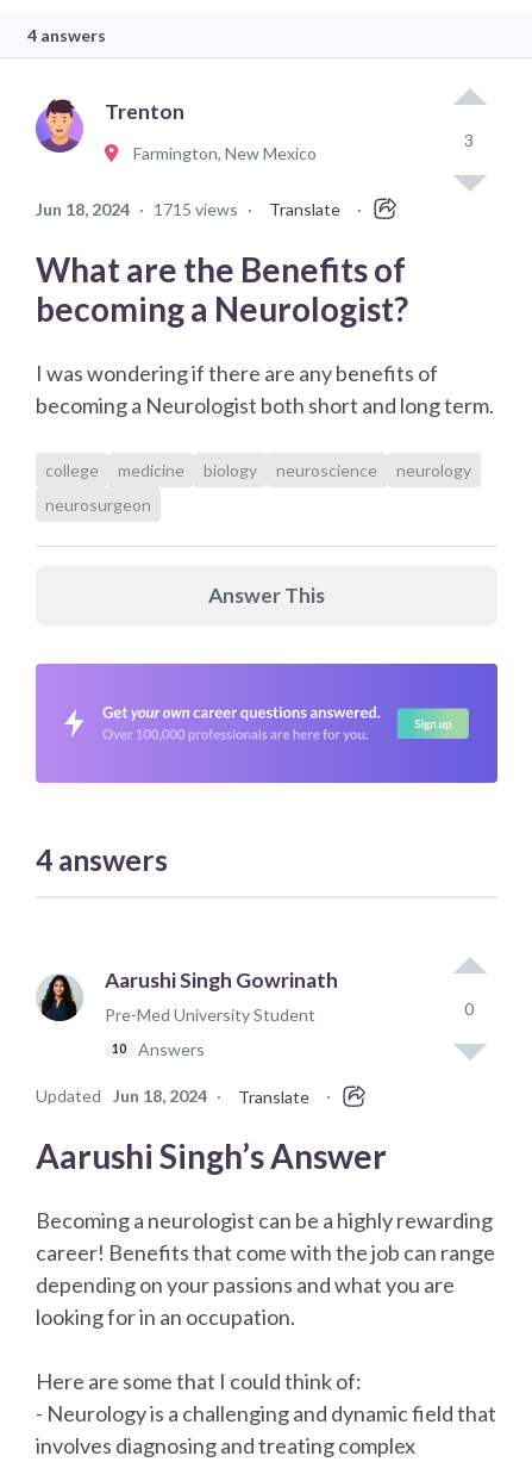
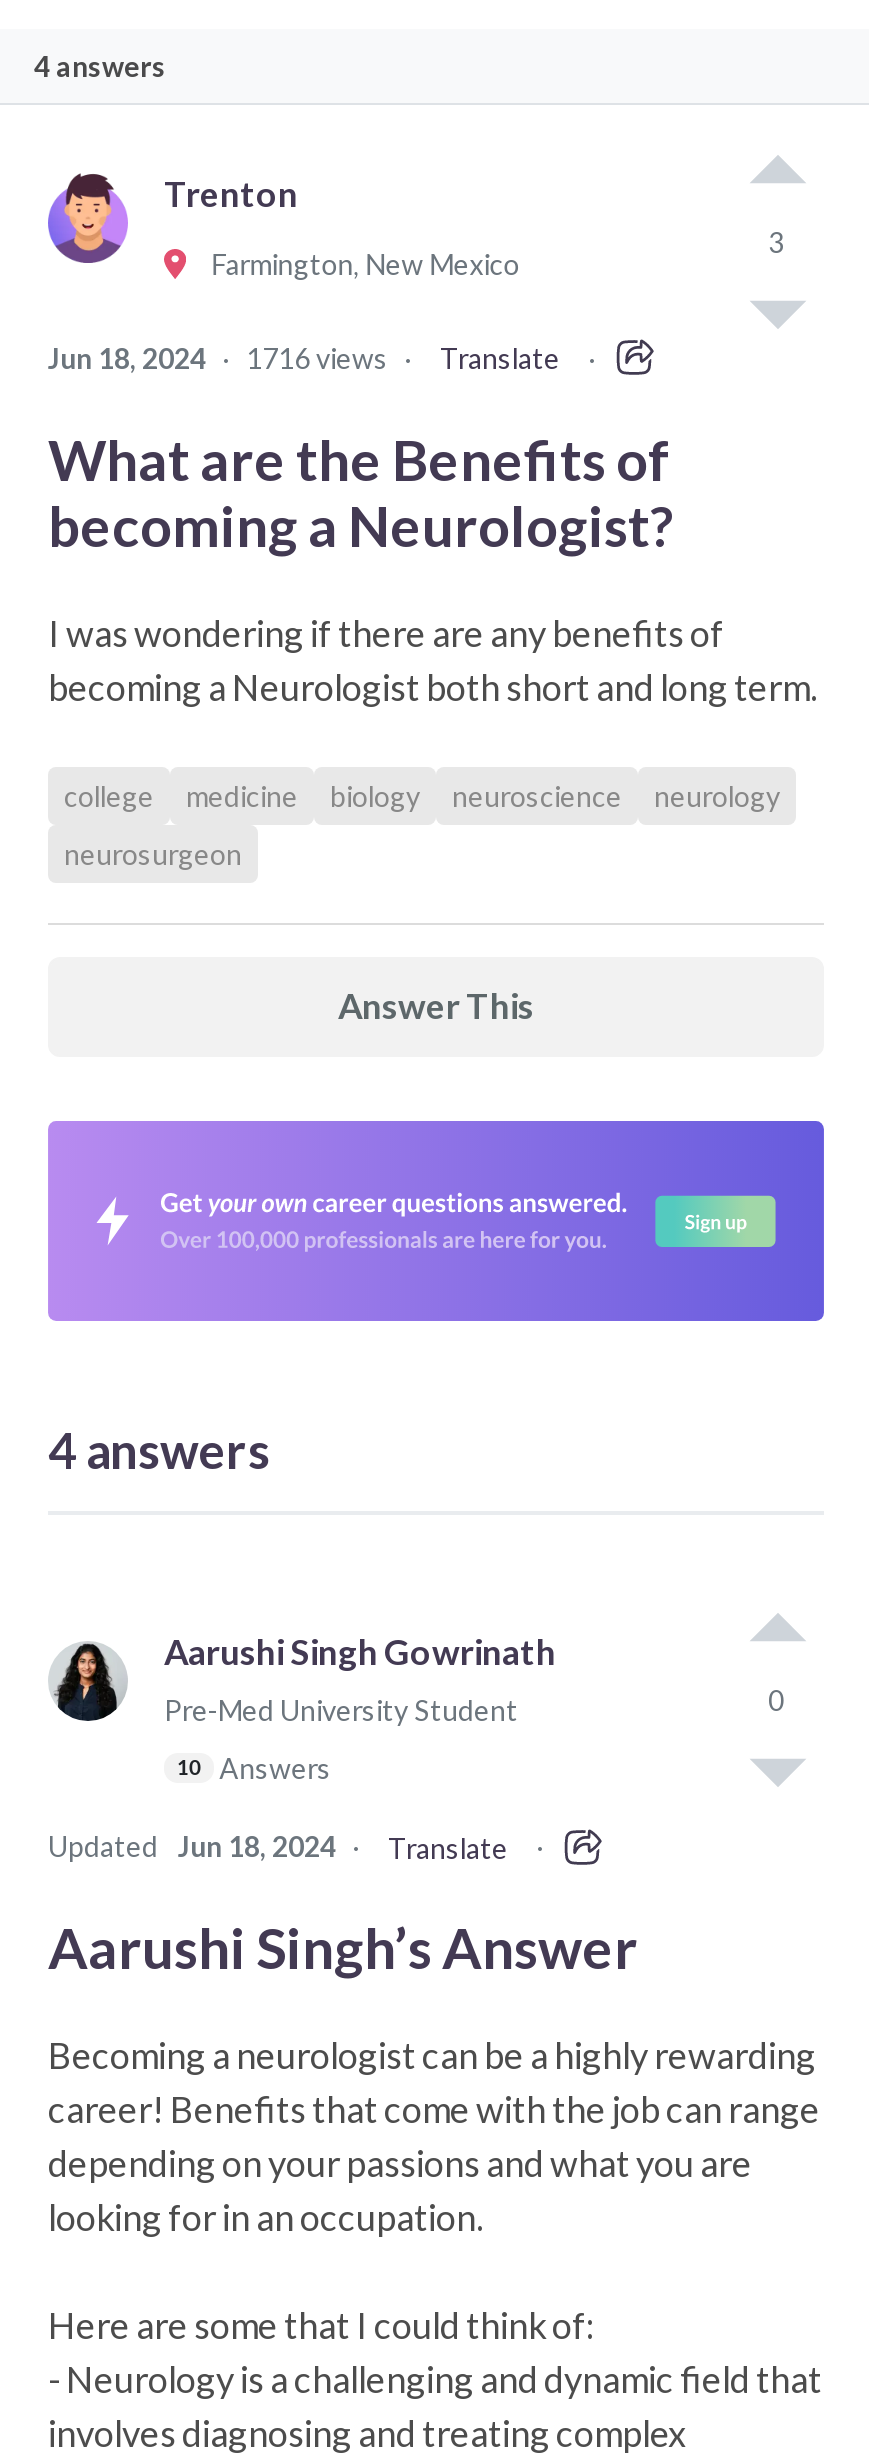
- Jun 18, 2024 · 1715 views ·
+ Jun 18, 2024 · 1716 views ·
